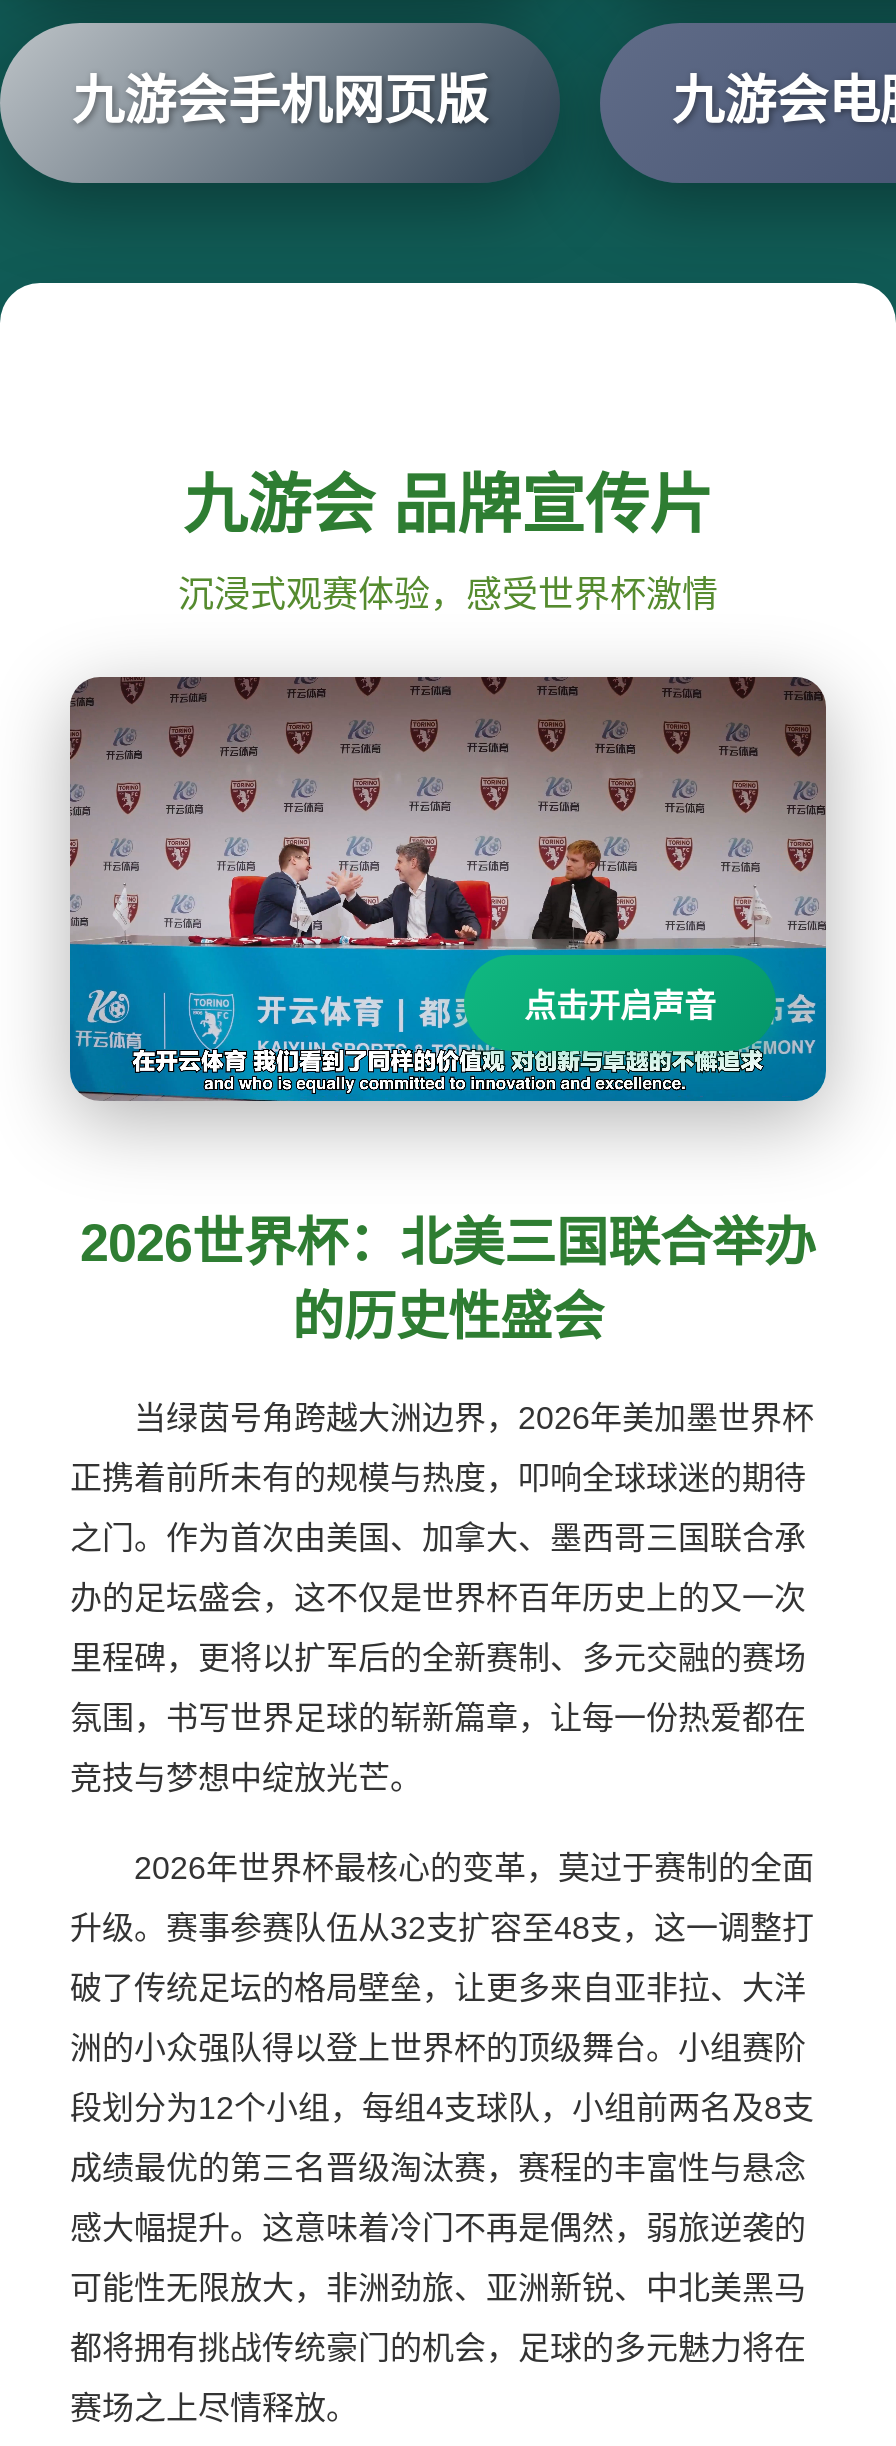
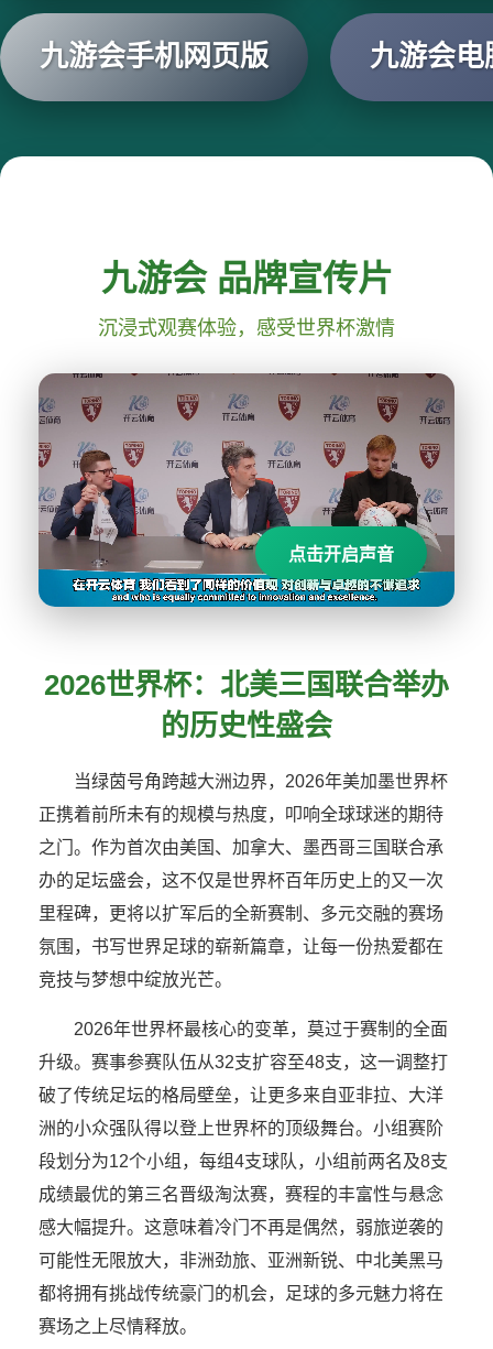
- [image]
+ [image]
